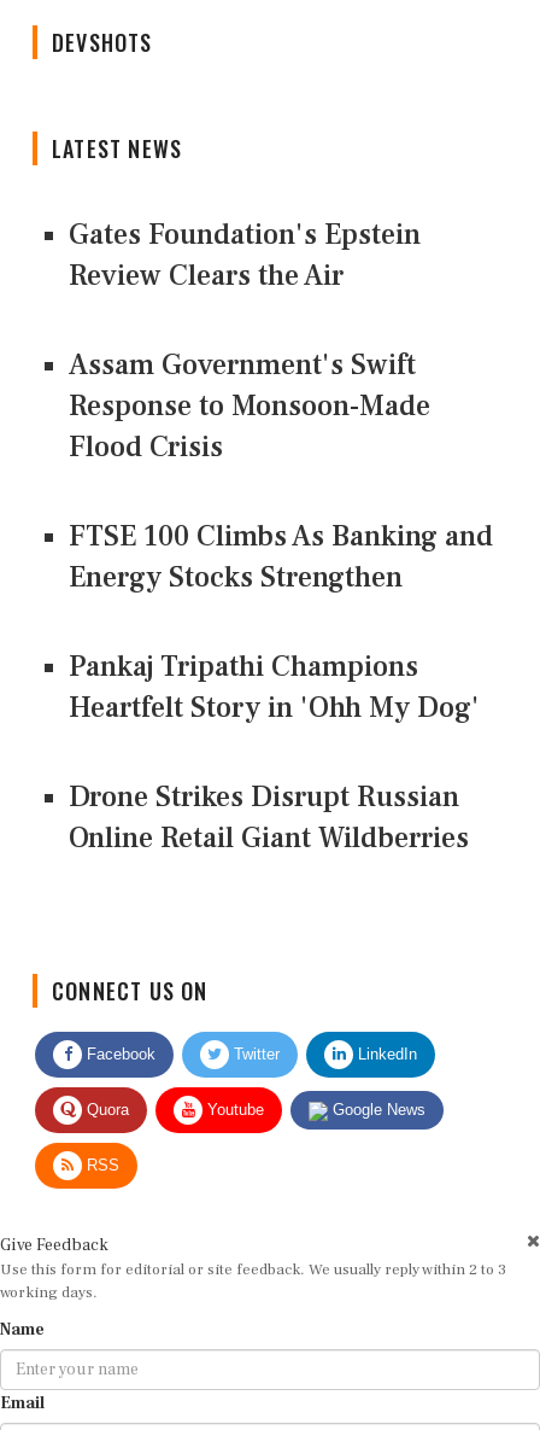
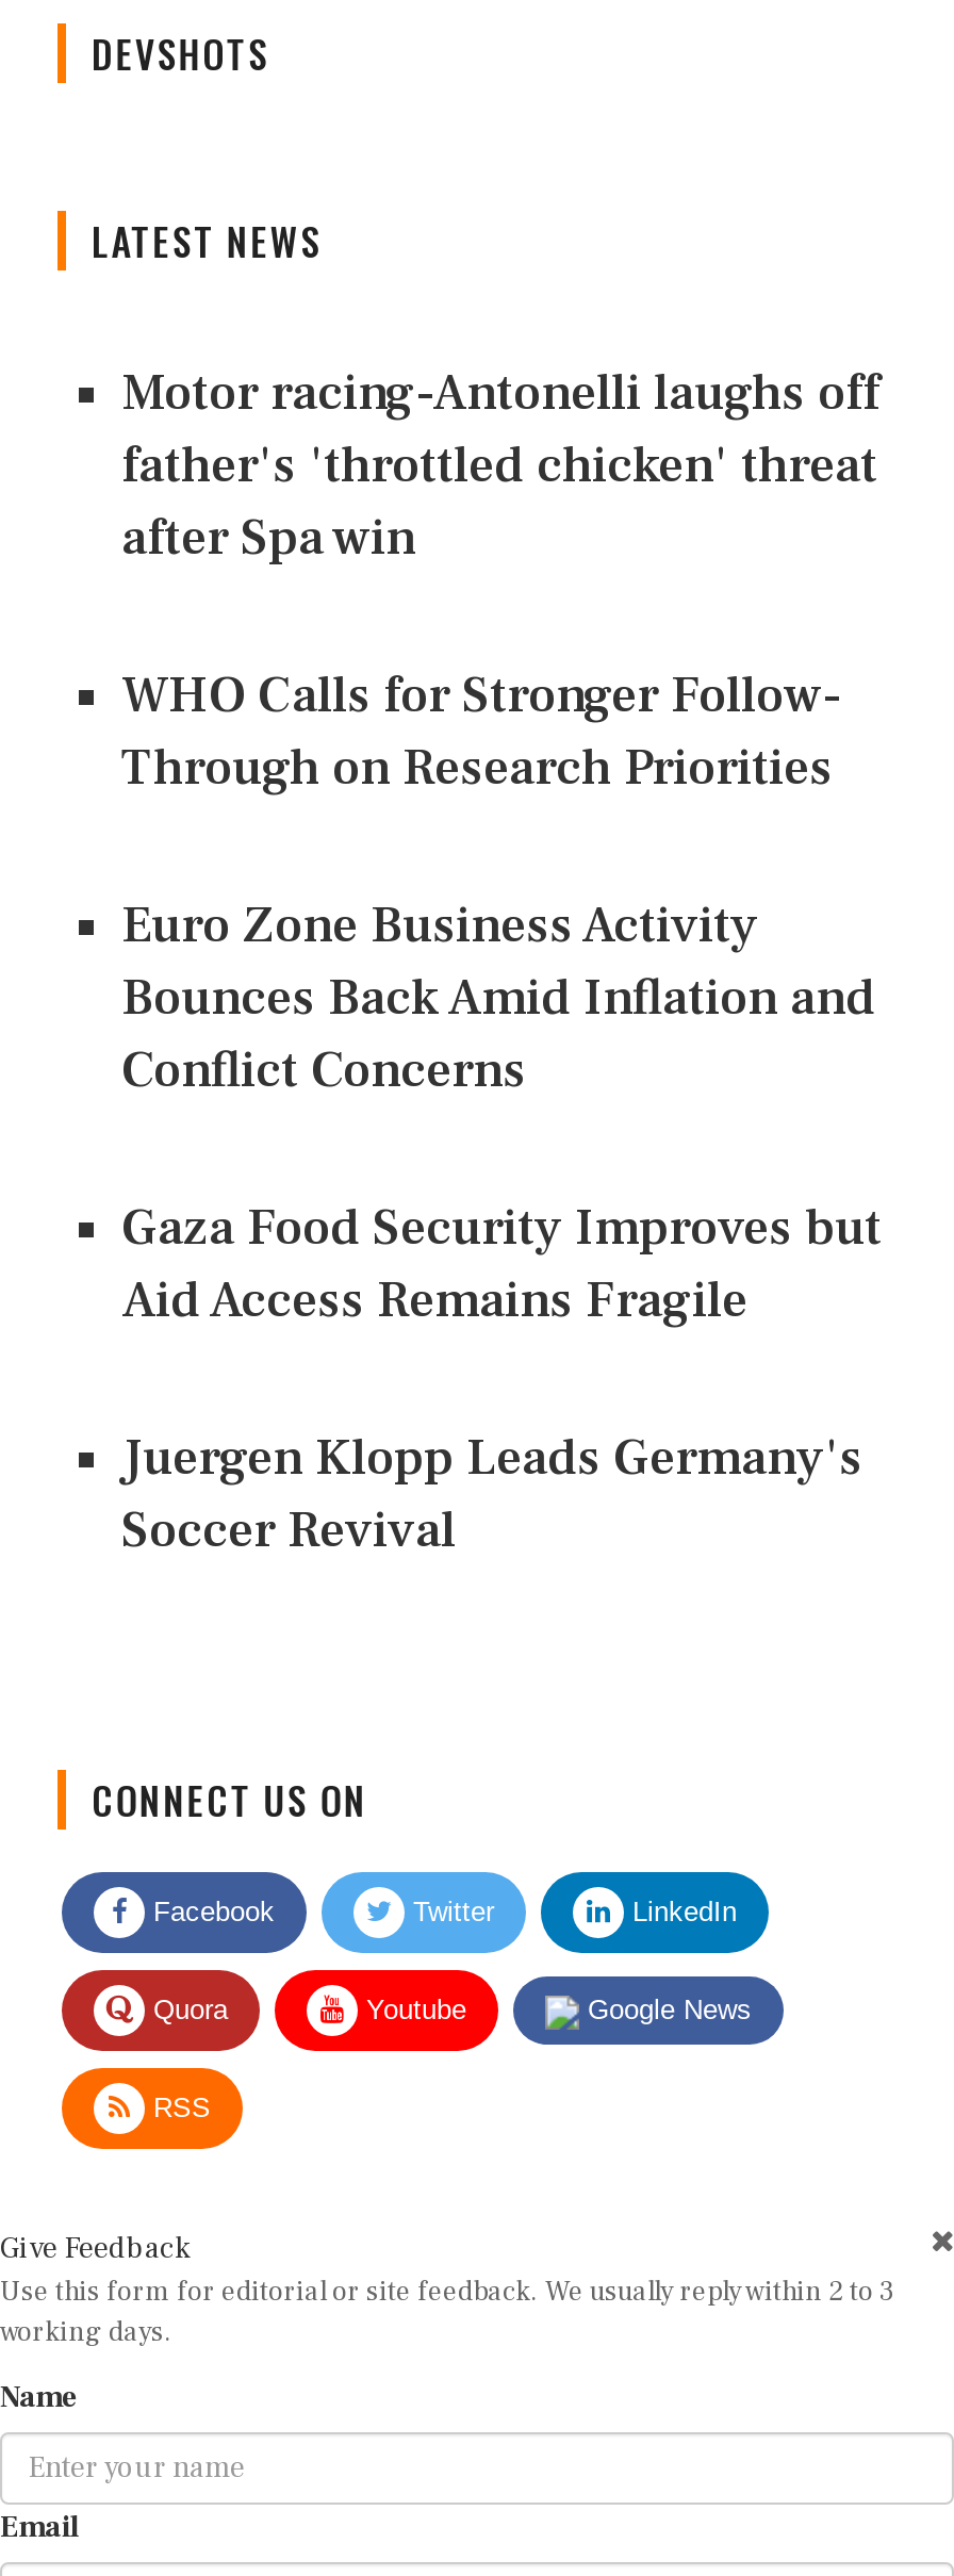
- Gates Foundation's Epstein
- Review Clears the Air
+ Motor racing-Antonelli laughs off
+ father's 'throttled chicken' threat
+ after Spa win

- Assam Government's Swift
- Response to Monsoon-Made
- Flood Crisis
+ WHO Calls for Stronger Follow-
+ Through on Research Priorities

- FTSE 100 Climbs As Banking and
- Energy Stocks Strengthen
+ Euro Zone Business Activity
+ Bounces Back Amid Inflation and
+ Conflict Concerns

- Pankaj Tripathi Champions
- Heartfelt Story in 'Ohh My Dog'
+ Gaza Food Security Improves but
+ Aid Access Remains Fragile

- Drone Strikes Disrupt Russian
- Online Retail Giant Wildberries
+ Juergen Klopp Leads Germany's
+ Soccer Revival
